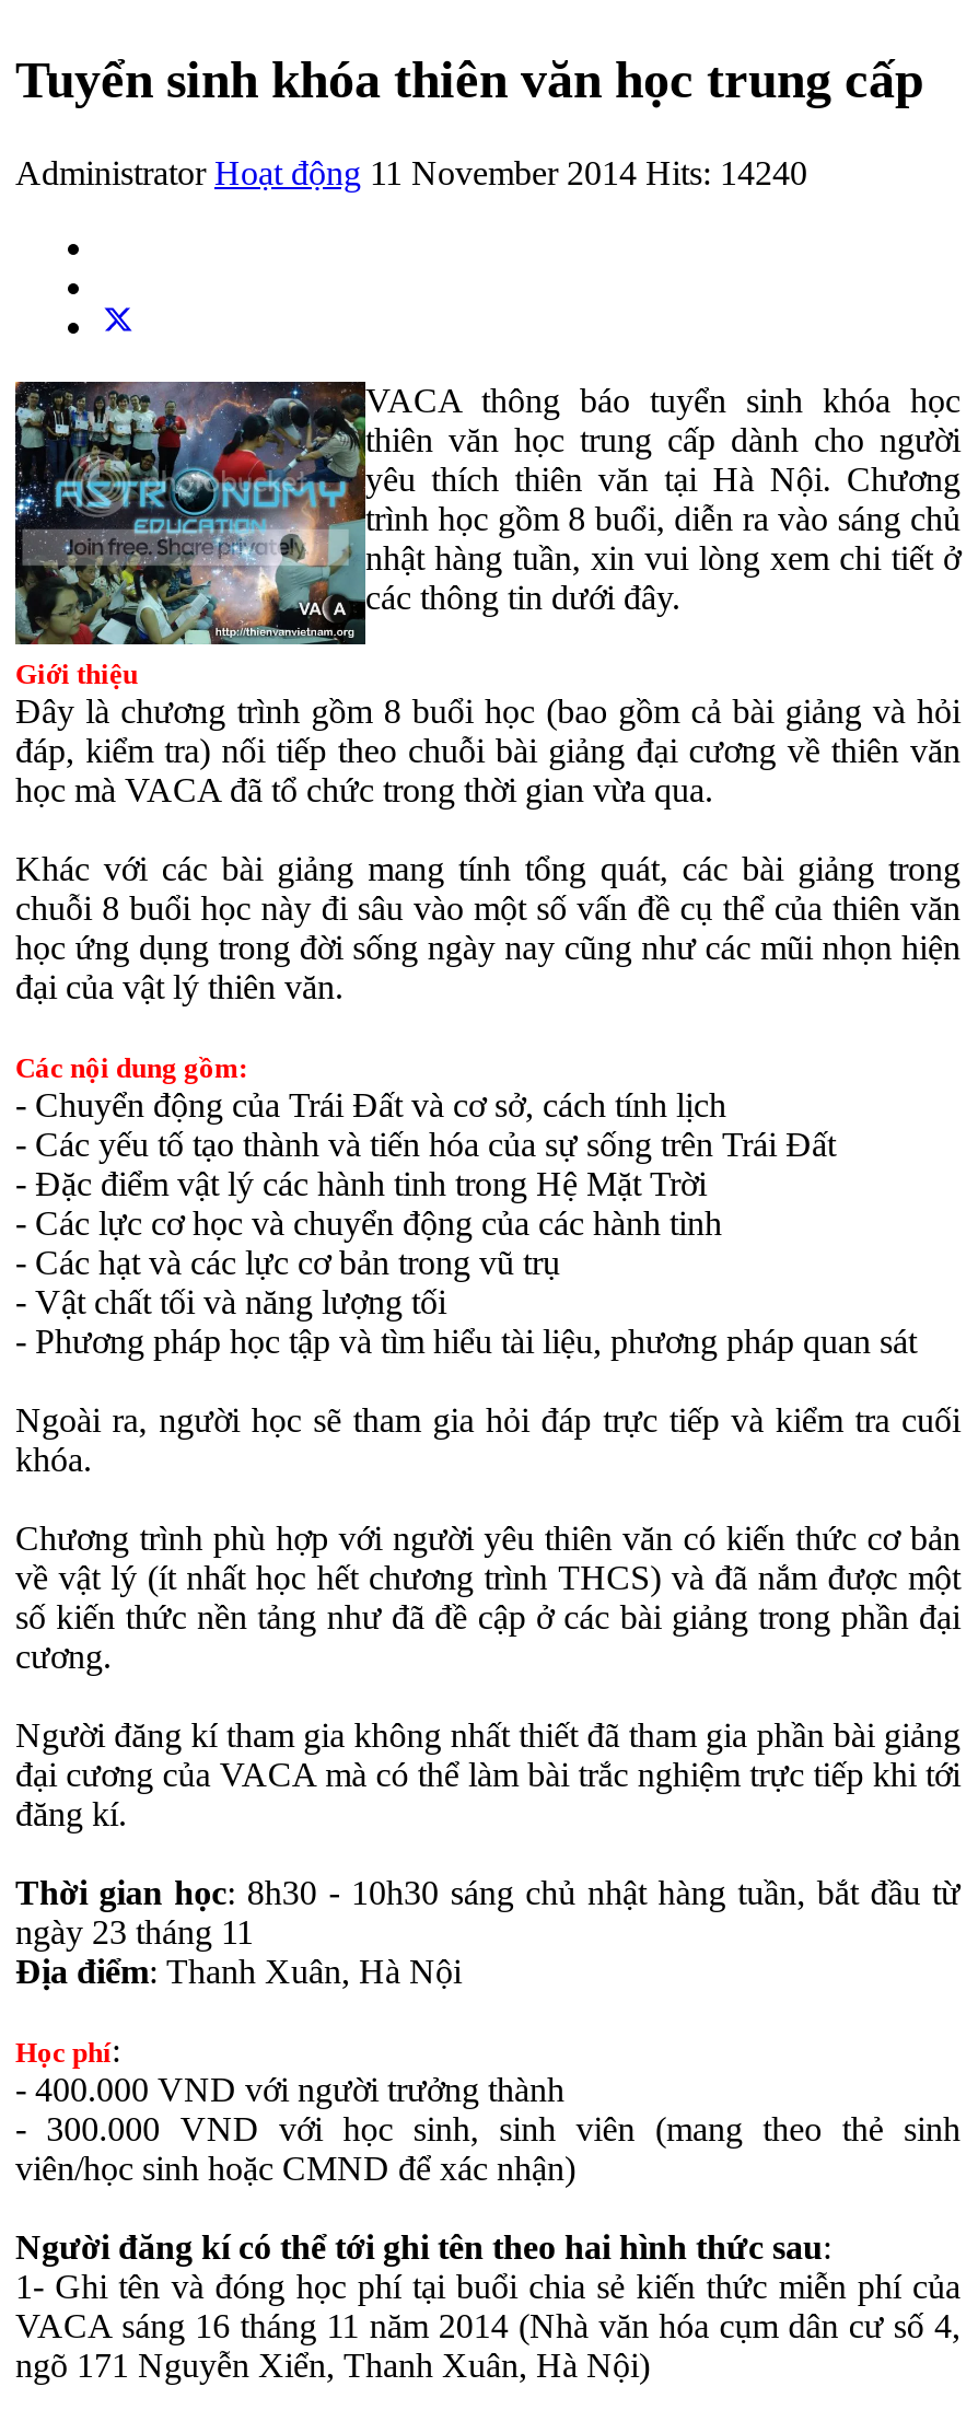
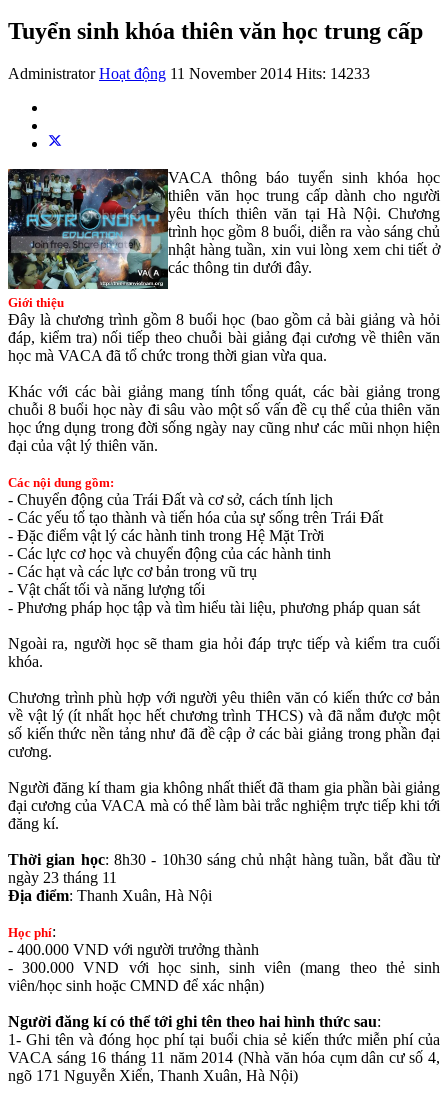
- Administrator Hoạt động 11 November 2014 Hits: 14240
+ Administrator Hoạt động 11 November 2014 Hits: 14233
